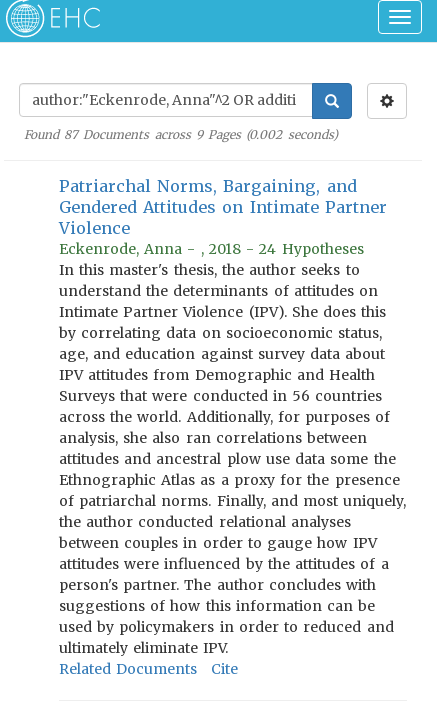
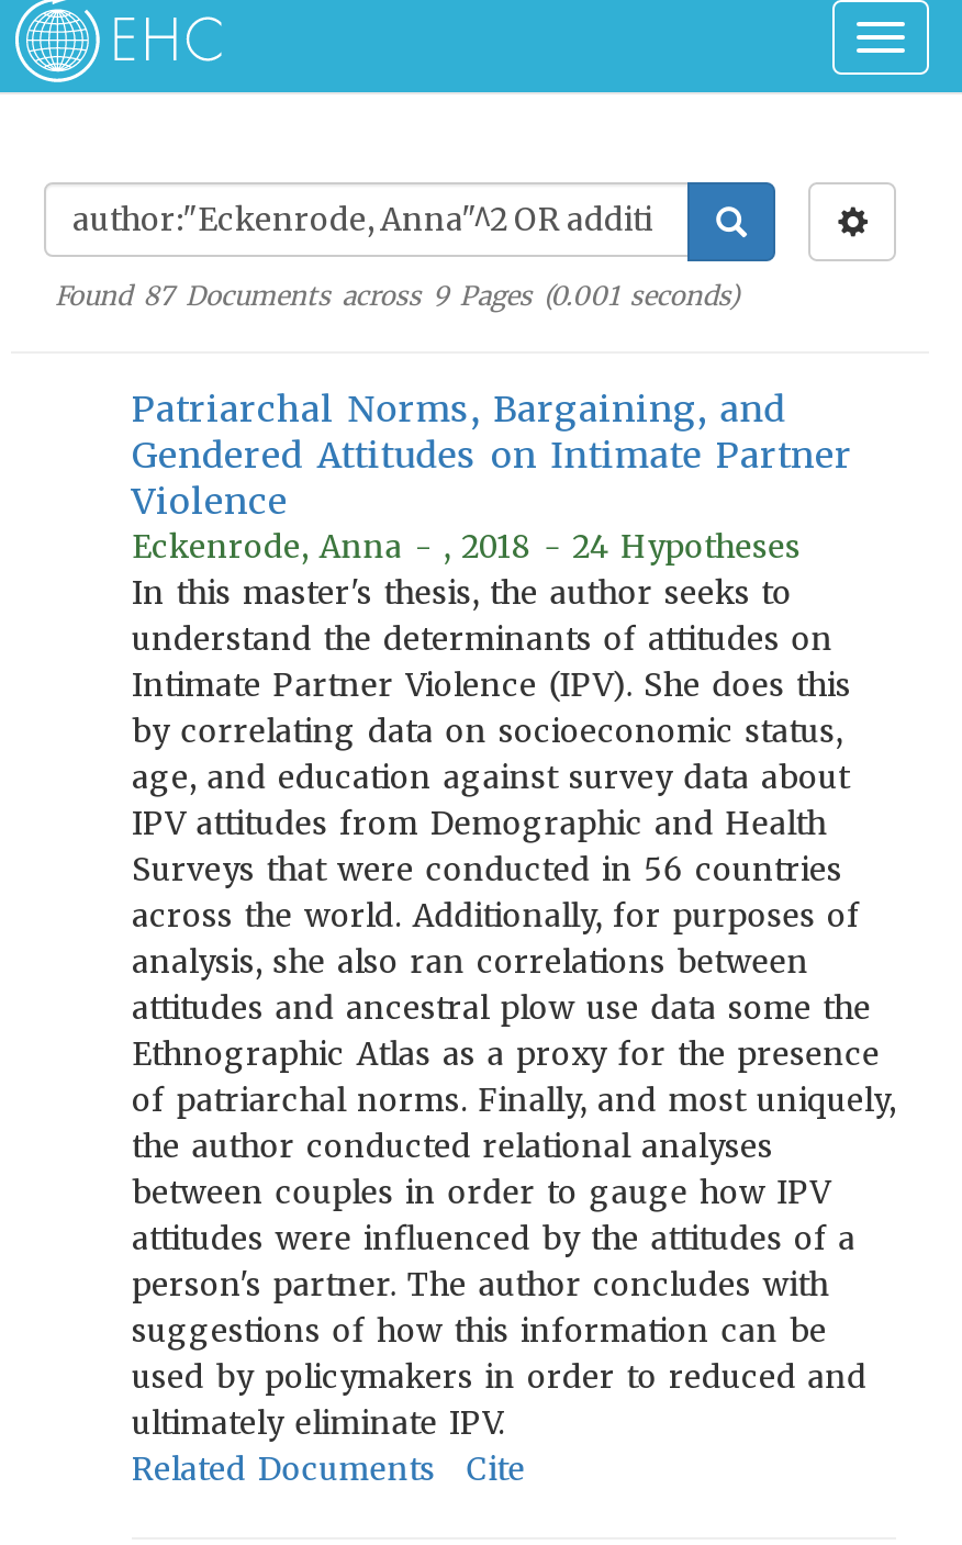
- Found 87 Documents across 9 Pages (0.002 seconds)
+ Found 87 Documents across 9 Pages (0.001 seconds)
